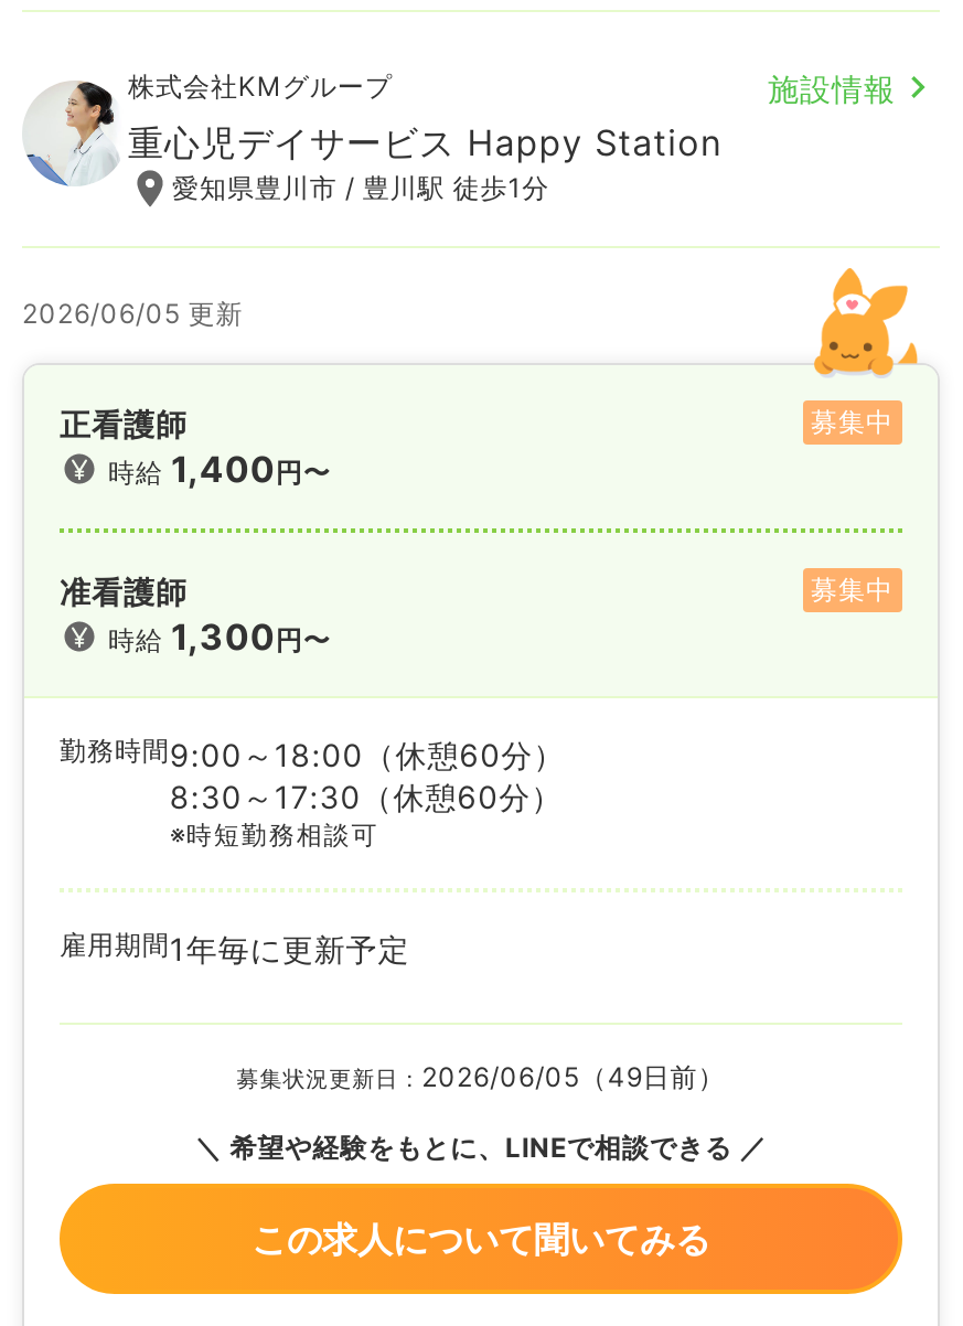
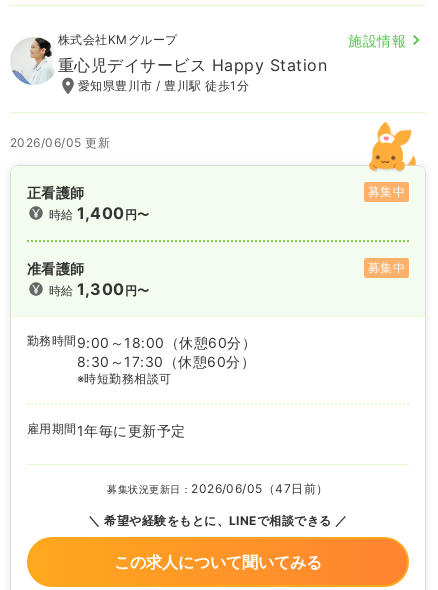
- 募集状況更新日：2026/06/05（49日前）
+ 募集状況更新日：2026/06/05（47日前）
